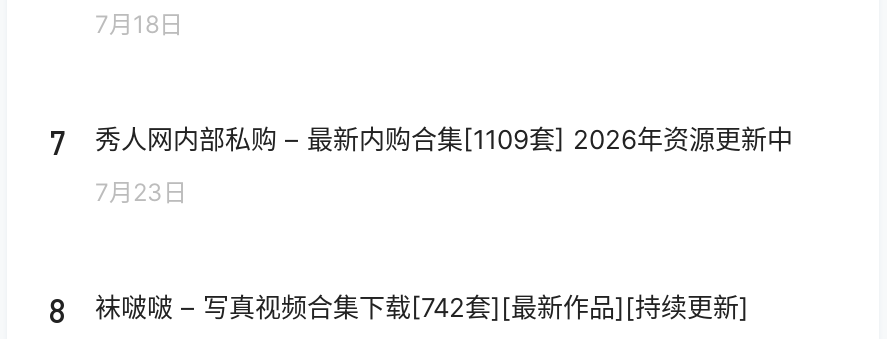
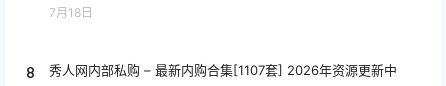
- 7
- 秀人网内部私购 – 最新内购合集[1109套] 2026年资源更新中
- 7月23日

- 袜啵啵 – 写真视频合集下载[742套][最新作品][持续更新]
+ 秀人网内部私购 – 最新内购合集[1107套] 2026年资源更新中
